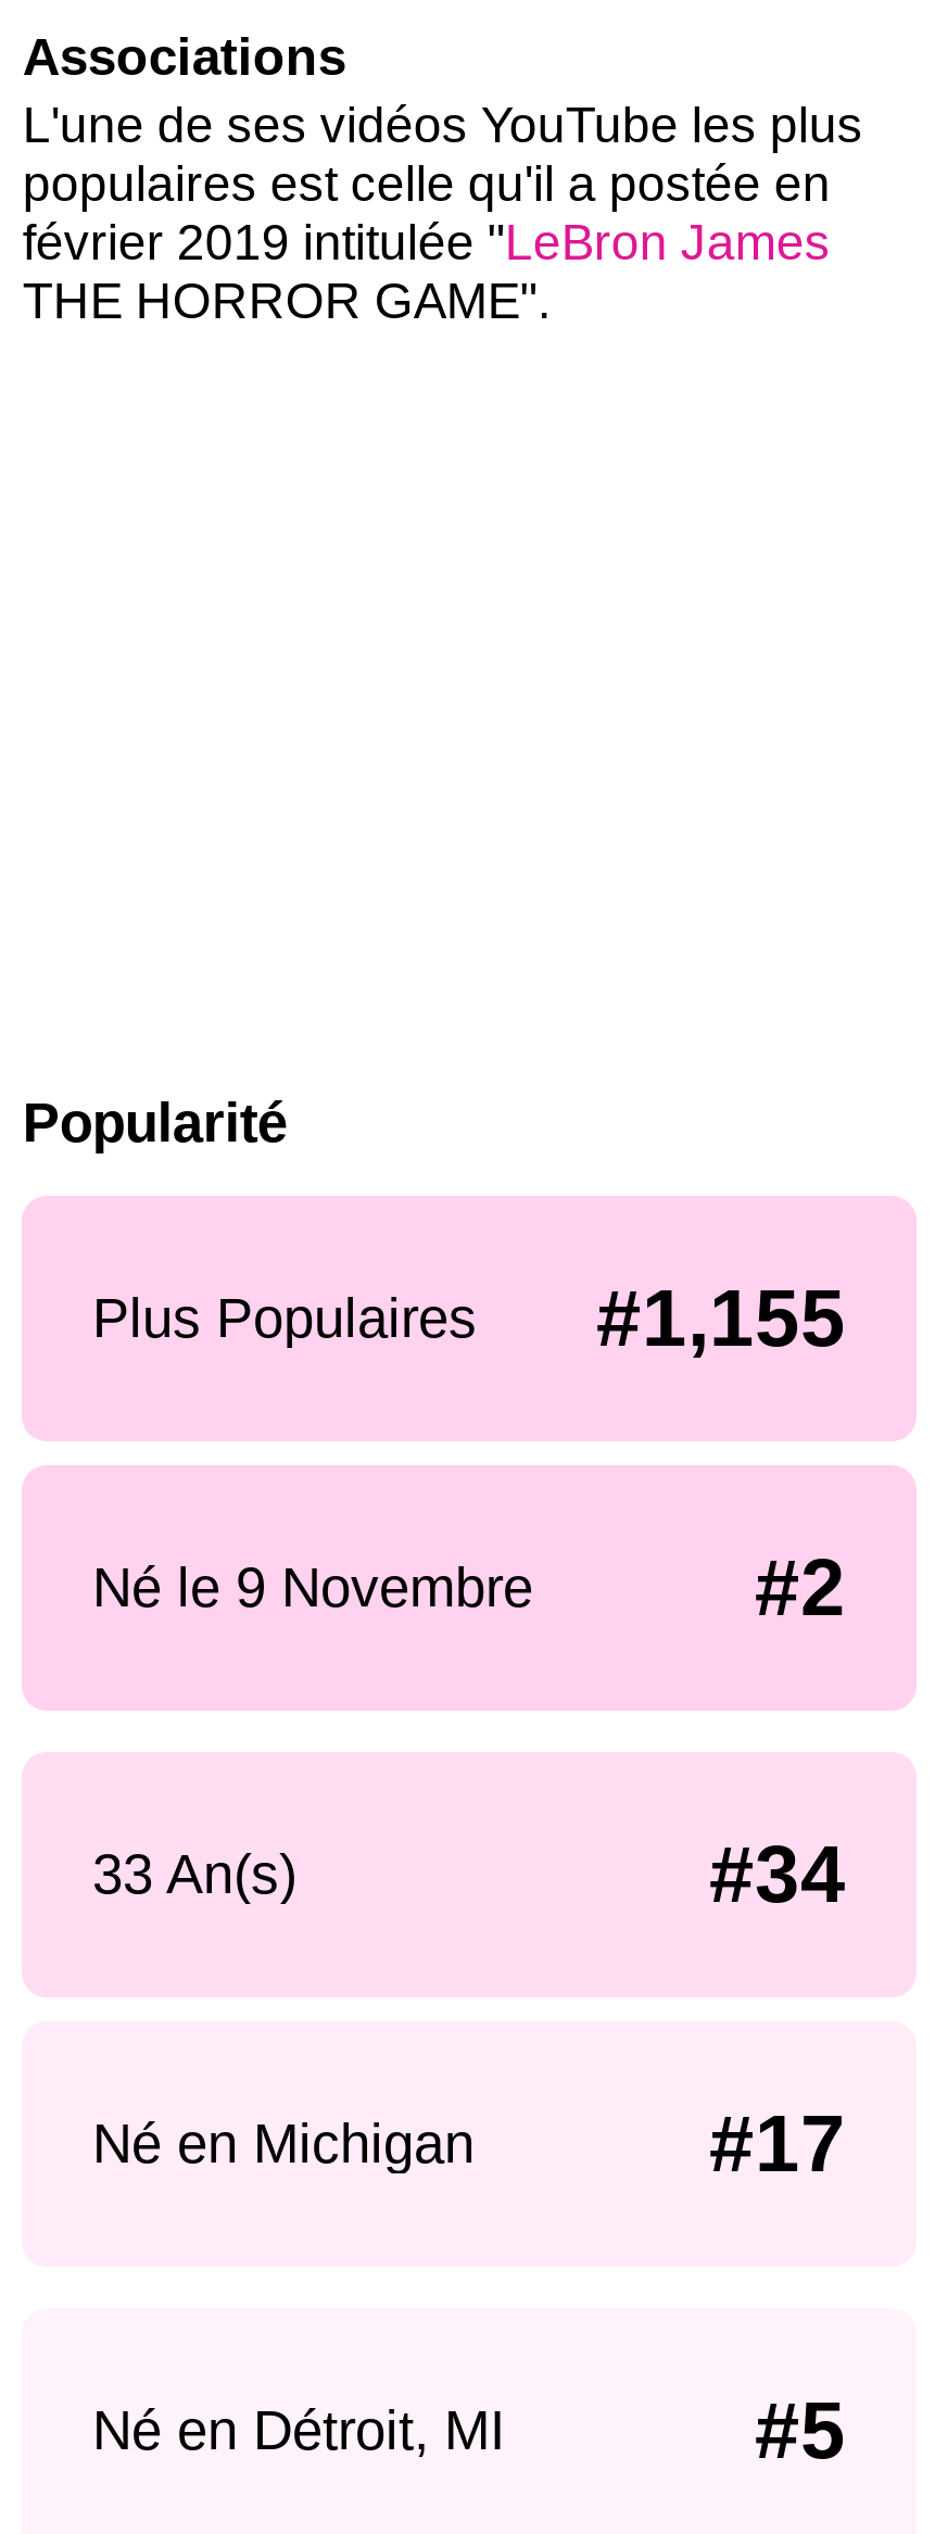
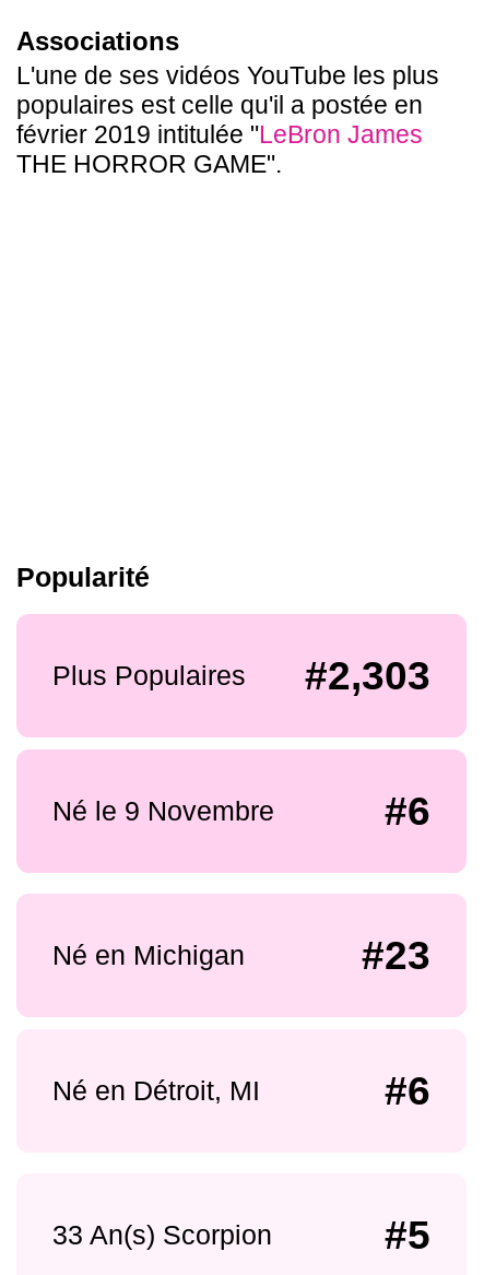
- Plus Populaires #1,155
+ Plus Populaires #2,303

- #2
- 33 An(s)
- #34
+ #6

- #17
+ #23

moved up: Né en Michigan

+ #6
+ 33 An(s) Scorpion

moved up: Né en Détroit, MI
